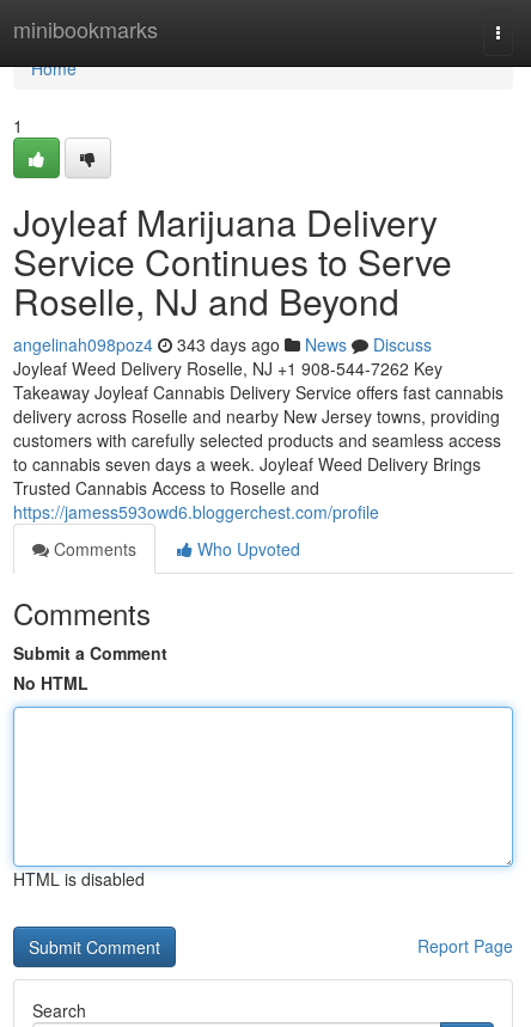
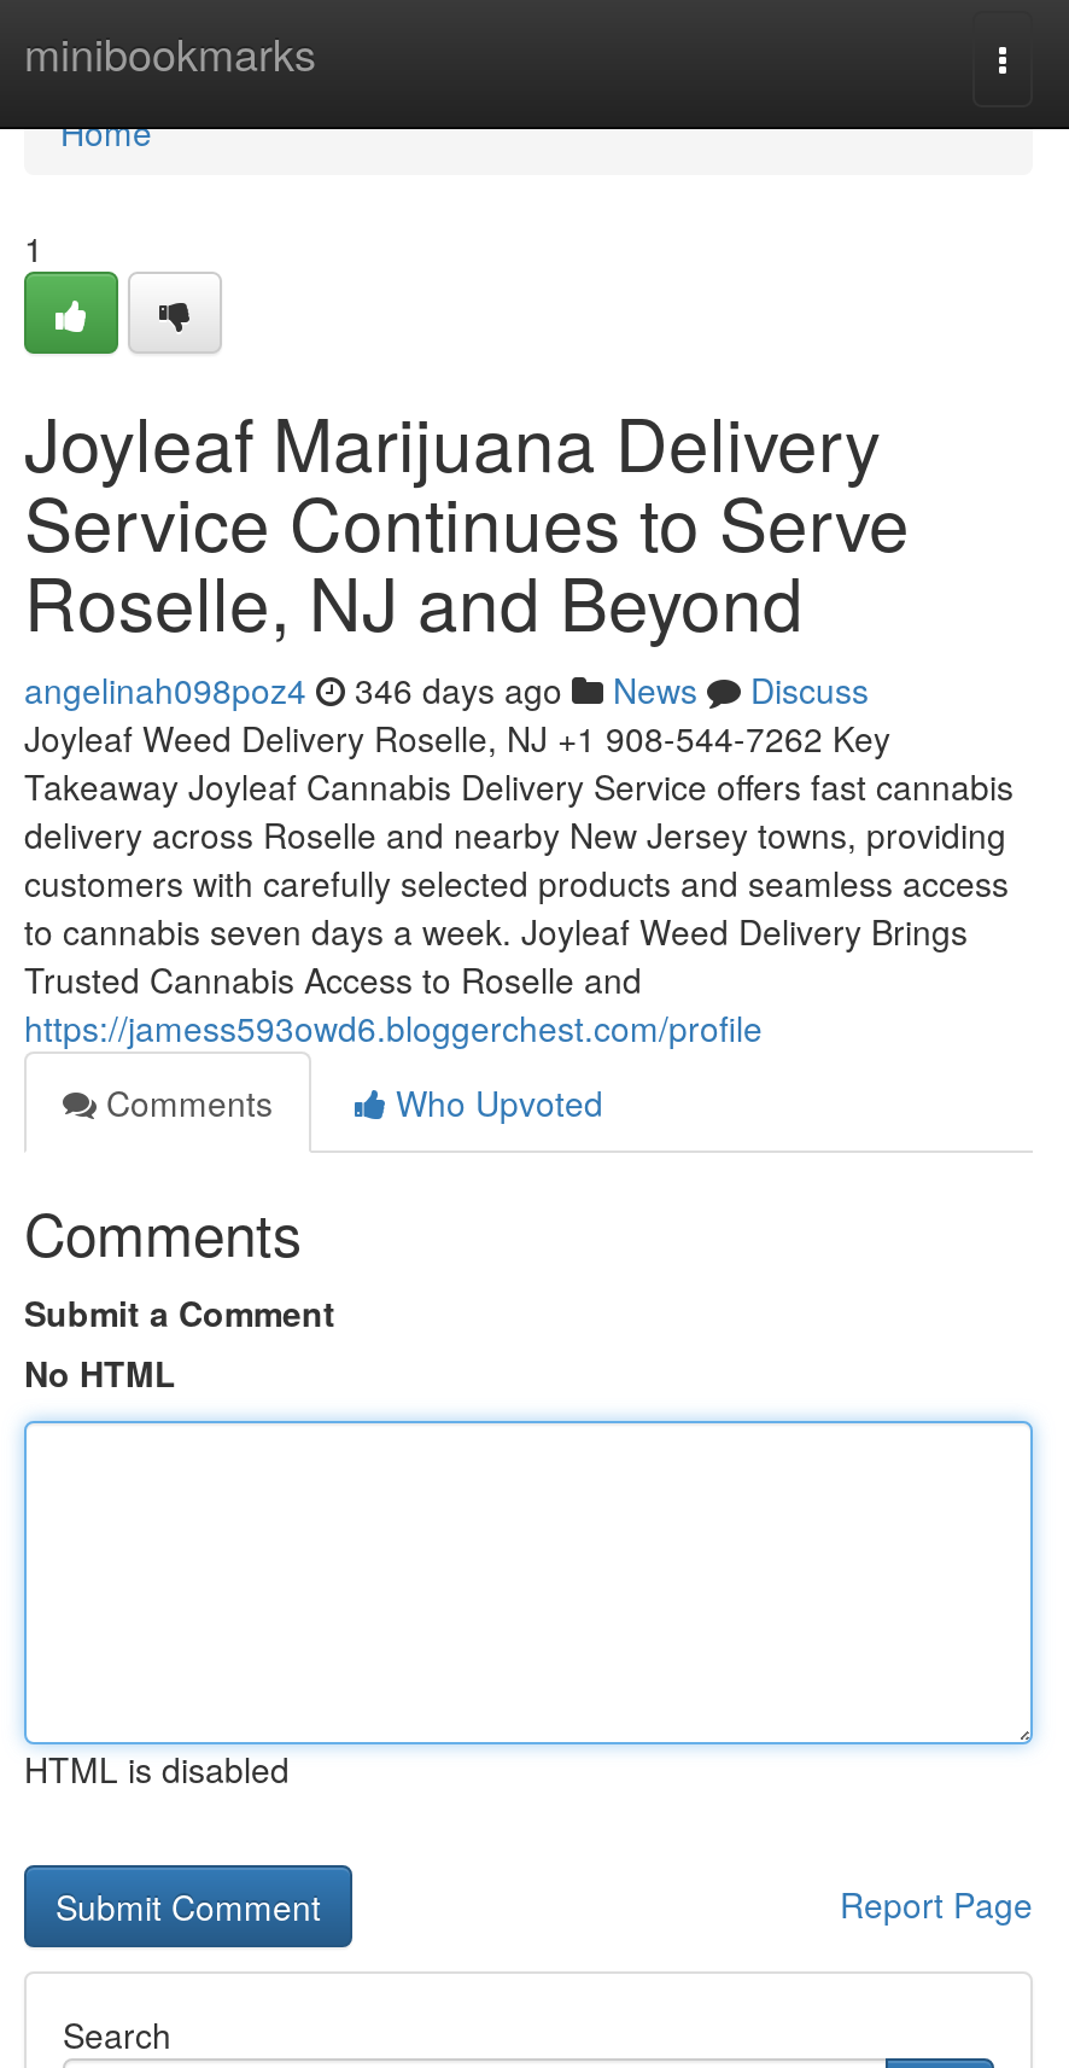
- angelinah098poz4 343 days ago News Discuss
+ angelinah098poz4 346 days ago News Discuss
